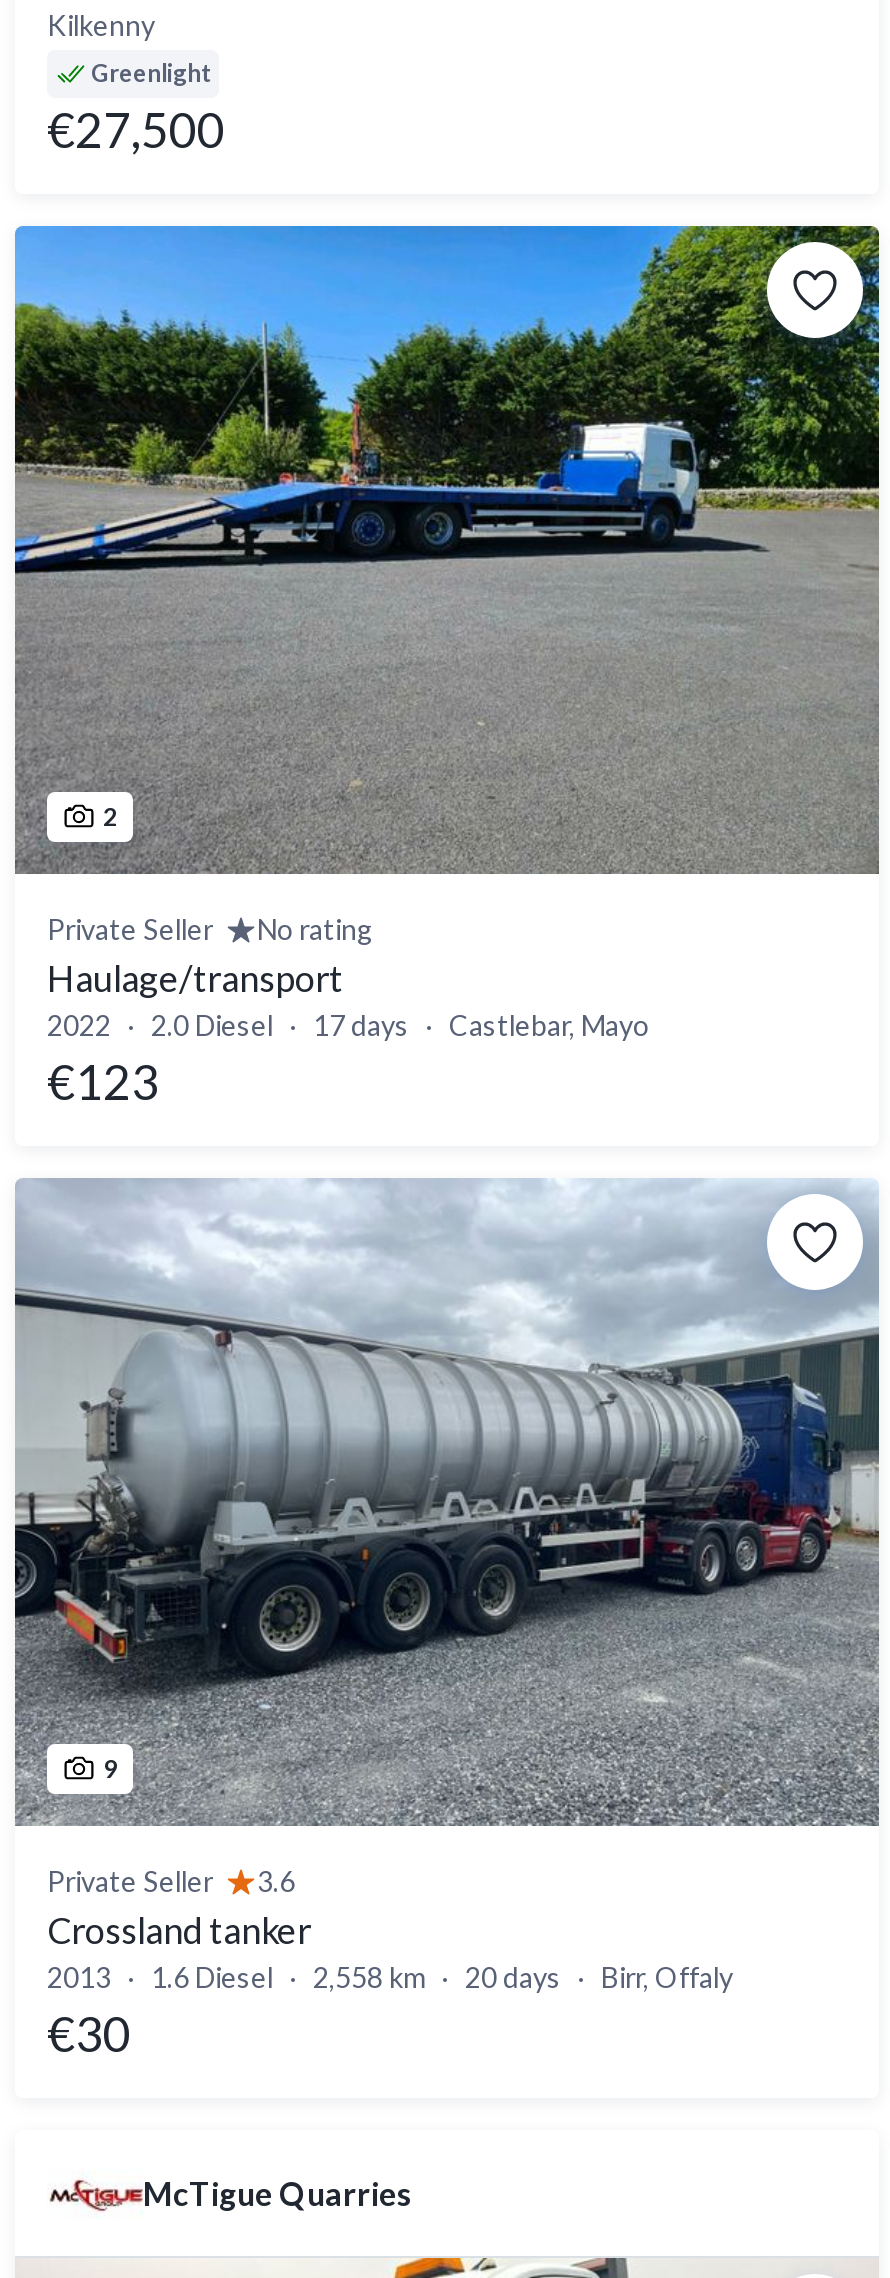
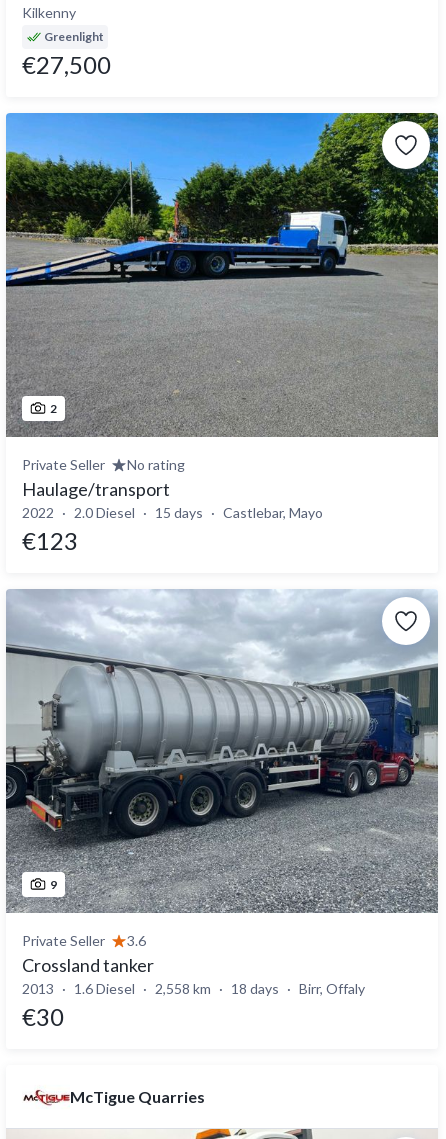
- 2022 2.0 Diesel 17 days Castlebar, Mayo
+ 2022 2.0 Diesel 15 days Castlebar, Mayo

- 2013 1.6 Diesel 2,558 km 20 days Birr, Offaly
+ 2013 1.6 Diesel 2,558 km 18 days Birr, Offaly
